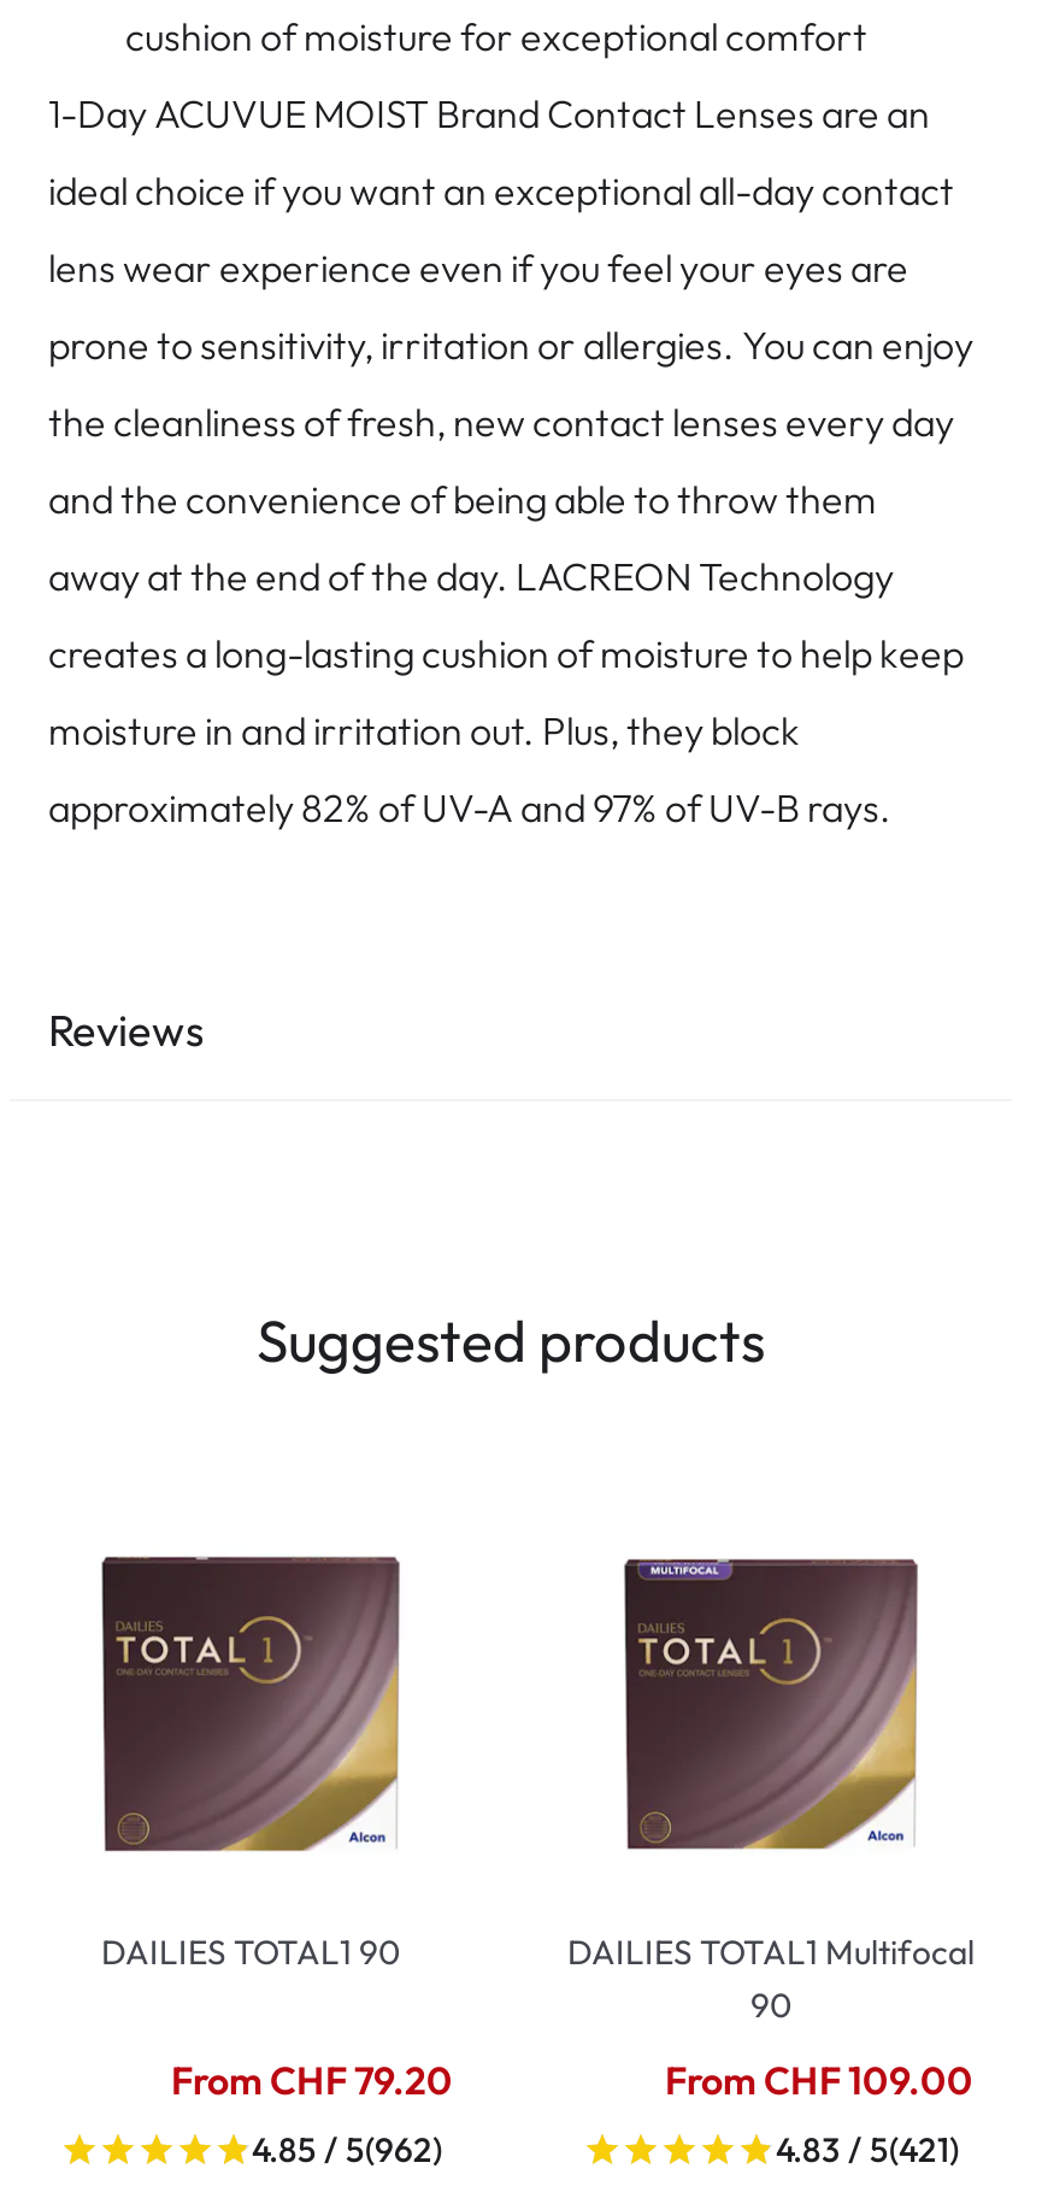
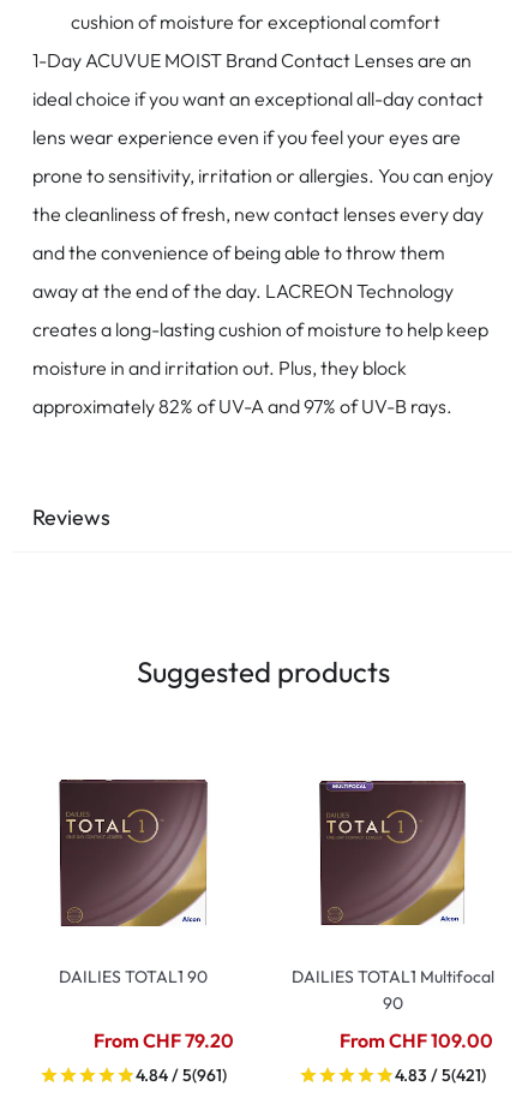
- 4.85 / 5(962)
+ 4.84 / 5(961)
